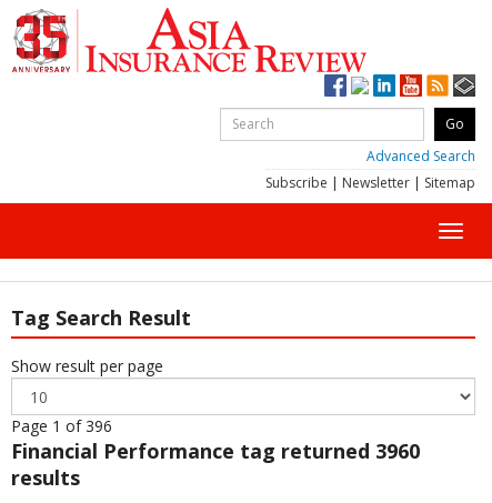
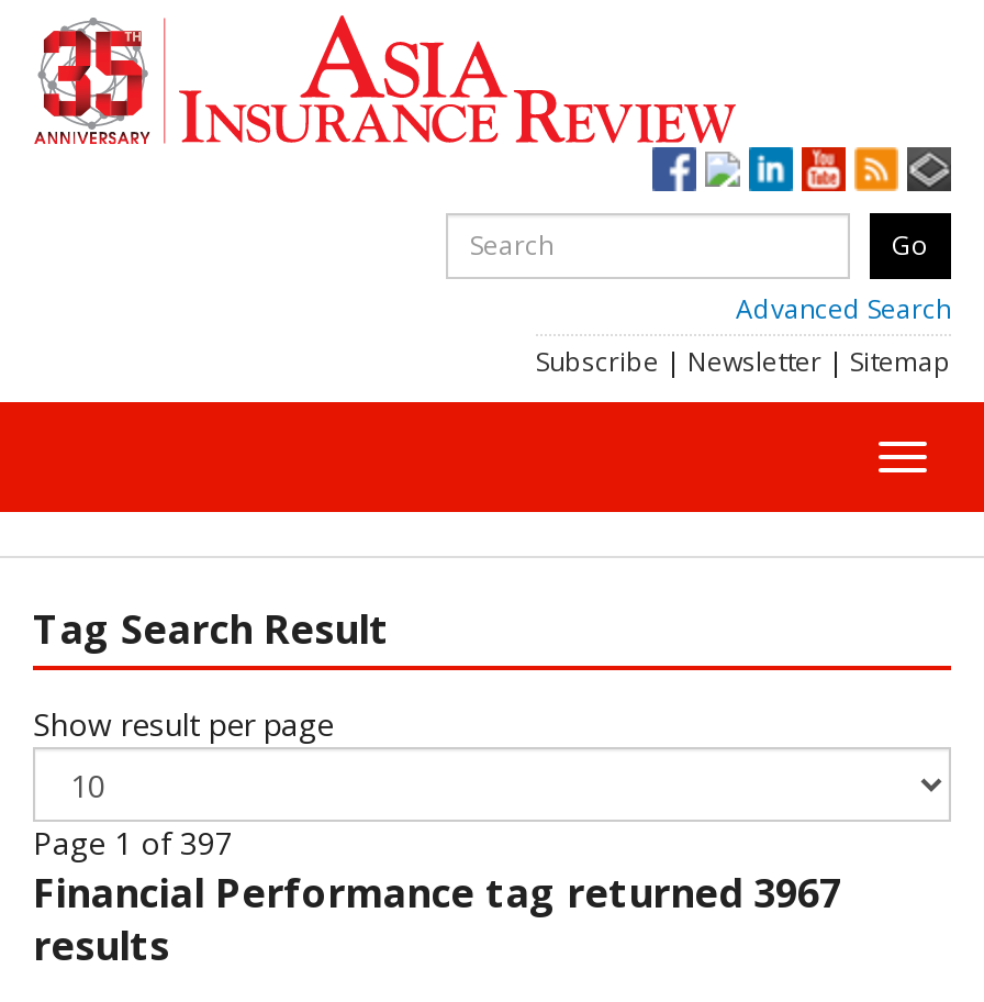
- Page 1 of 396
+ Page 1 of 397

- Financial Performance tag returned 3960
+ Financial Performance tag returned 3967
